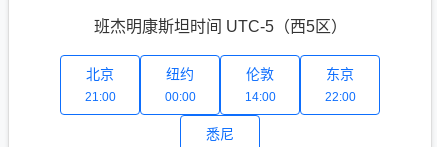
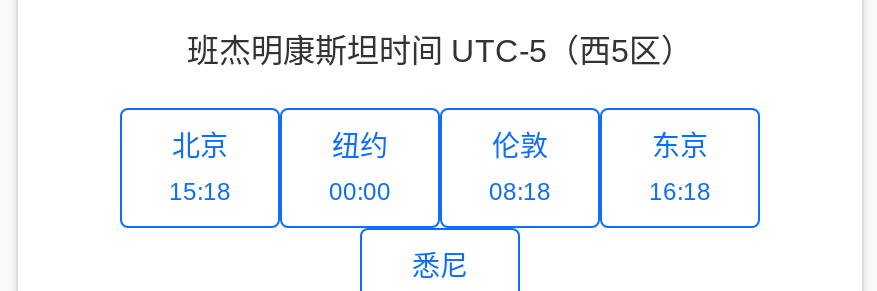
- 21:00
+ 15:18

- 14:00
+ 08:18

- 22:00
+ 16:18
